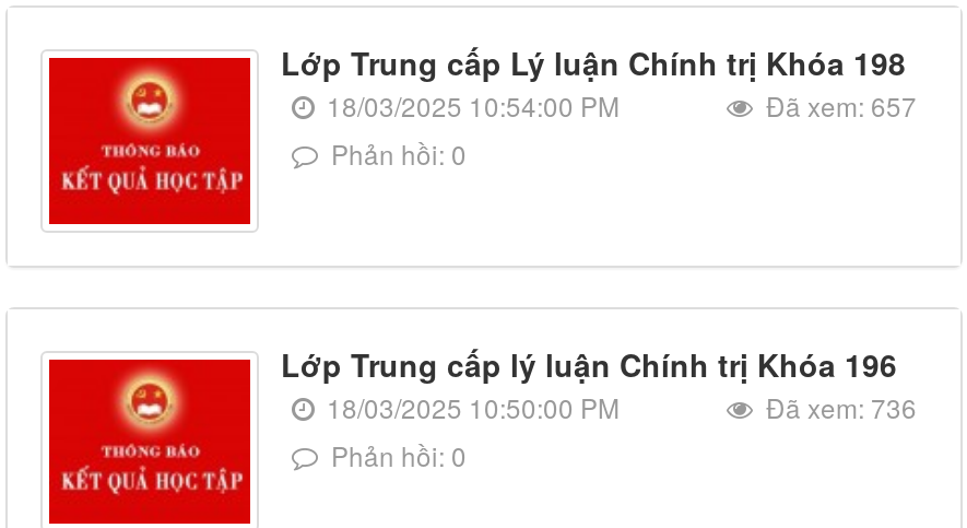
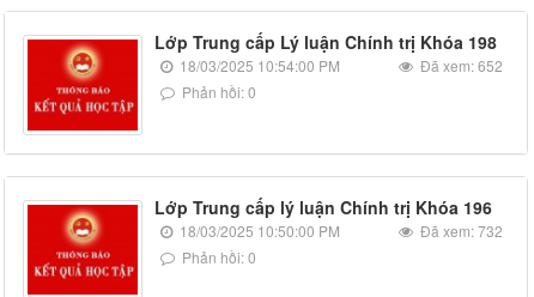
- Đã xem: 657
+ Đã xem: 652

- Đã xem: 736
+ Đã xem: 732
